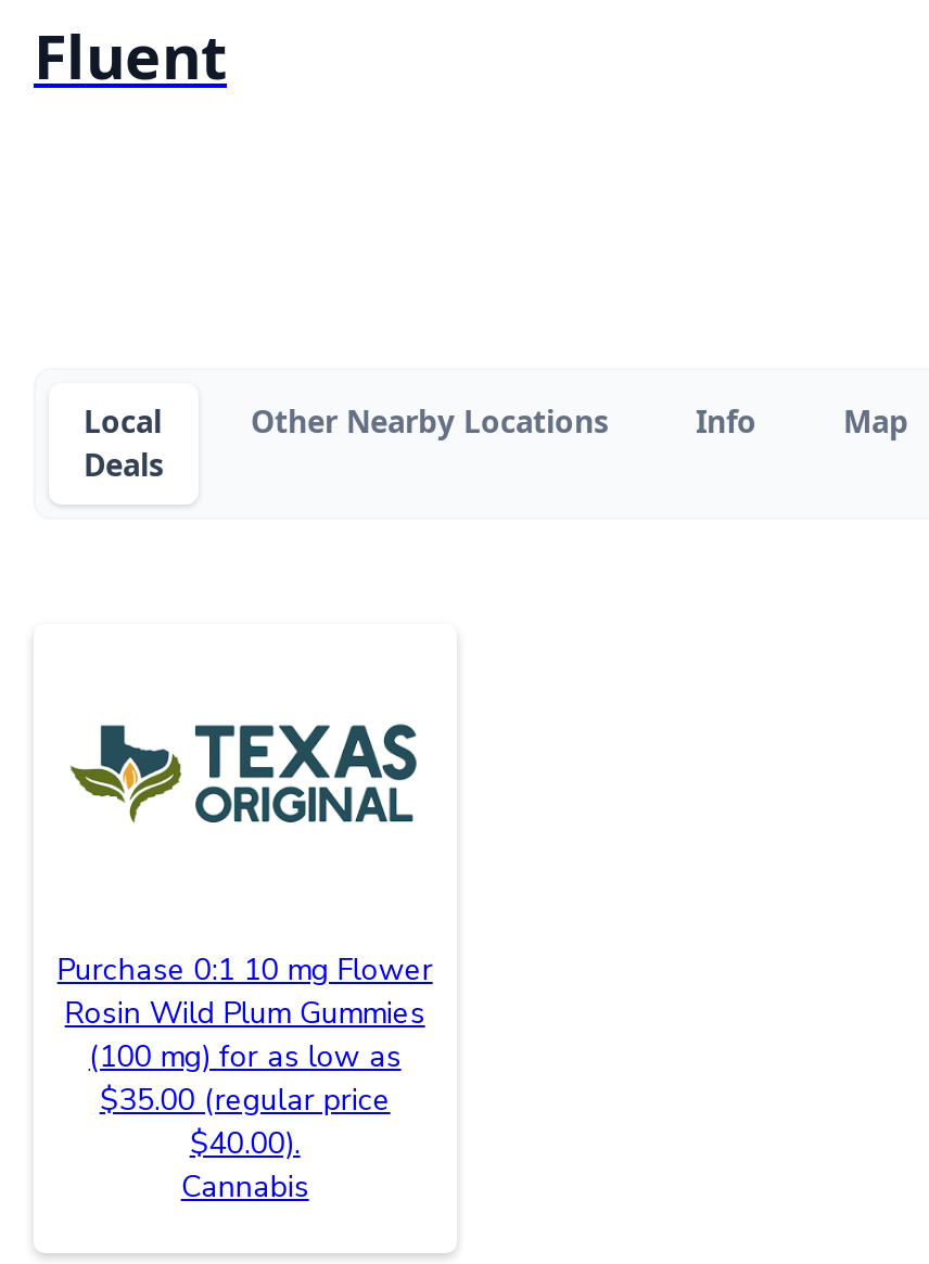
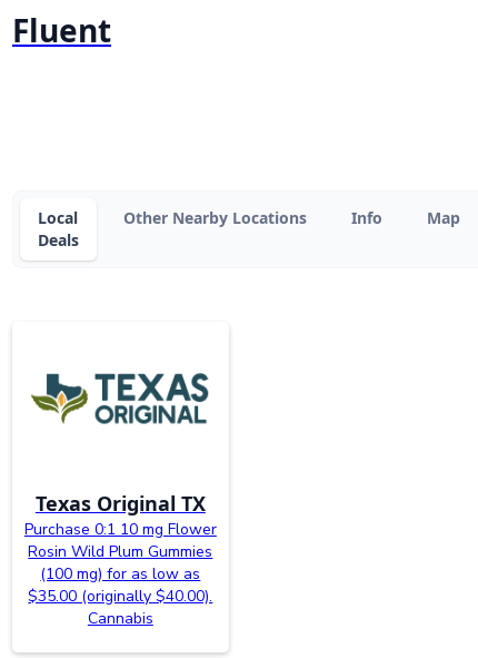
+ Texas Original TX

moved down: Purchase 0:1 10 mg Flower | Rosin Wild Plum Gummies | (100 mg) for as low as

- $35.00 (regular price
- $40.00).
+ $35.00 (originally $40.00).
